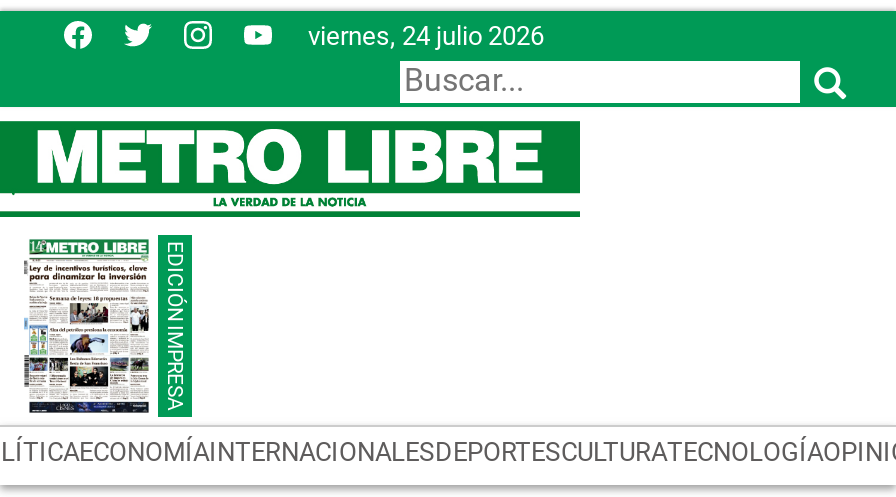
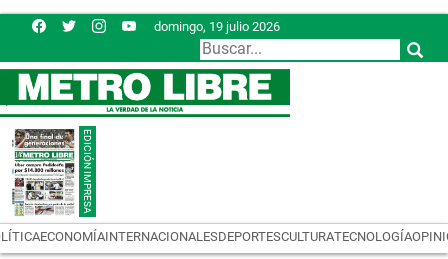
- viernes, 24 julio 2026
+ domingo, 19 julio 2026

- [image]
+ [image]
